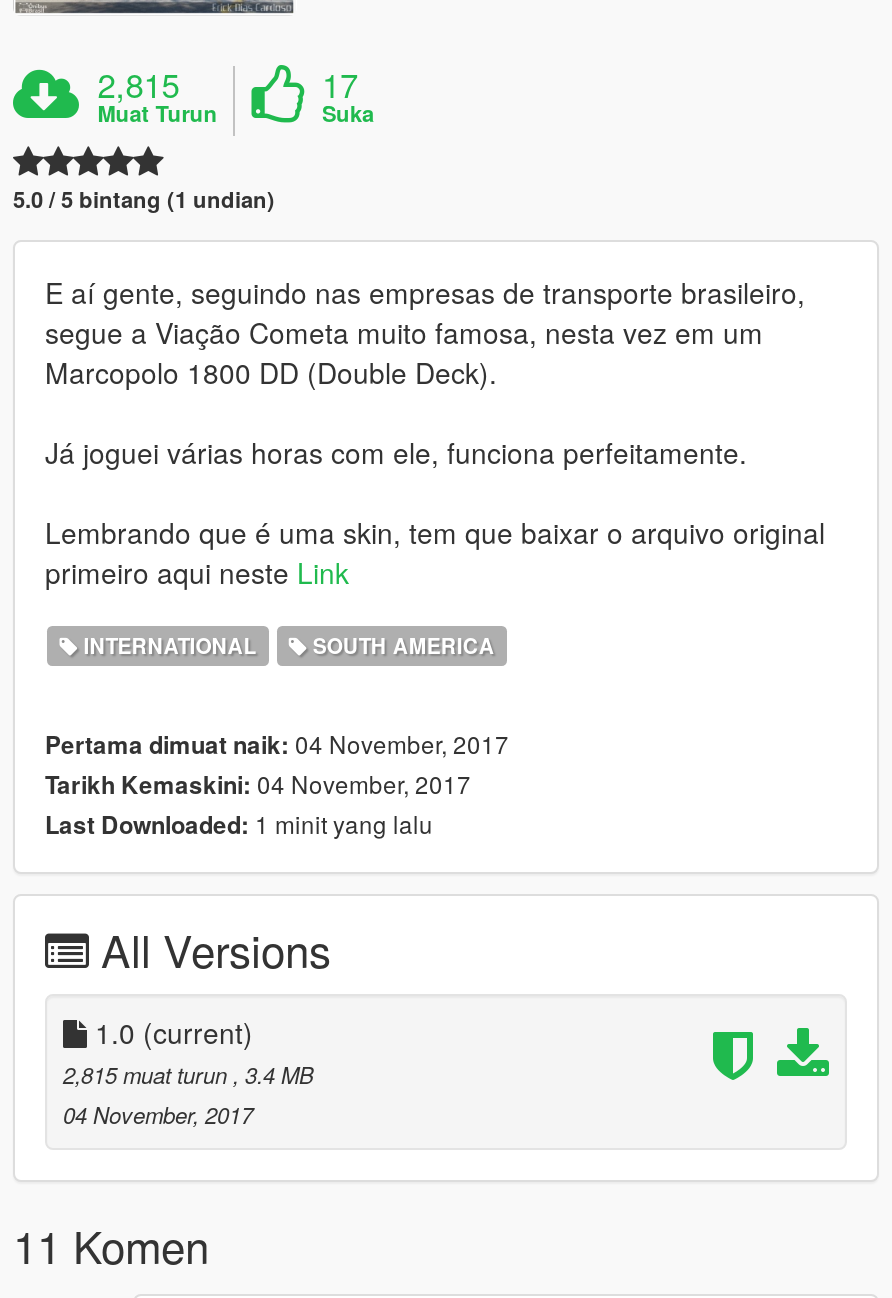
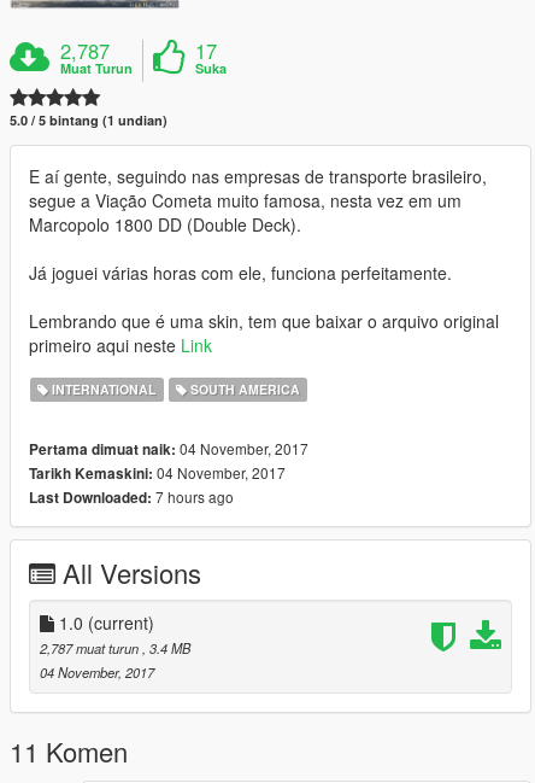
- 2,815
+ 2,787

- Last Downloaded: 1 minit yang lalu
+ Last Downloaded: 7 hours ago

- 2,815 muat turun, 3.4 MB
+ 2,787 muat turun, 3.4 MB
